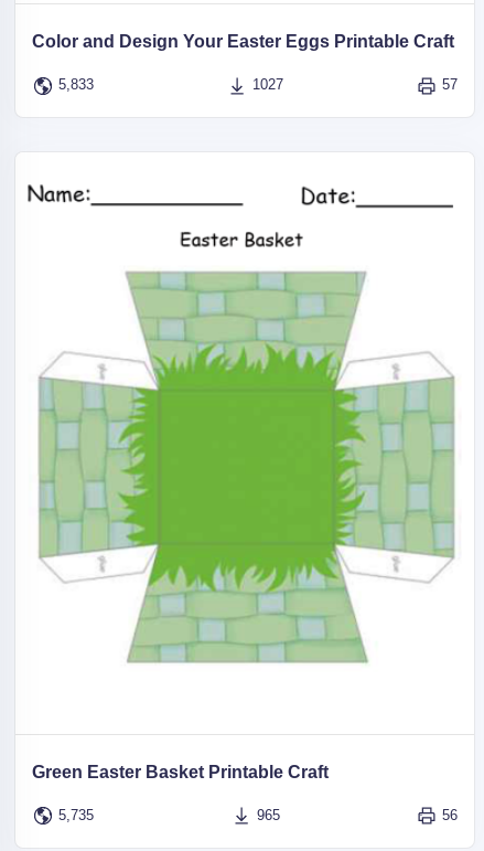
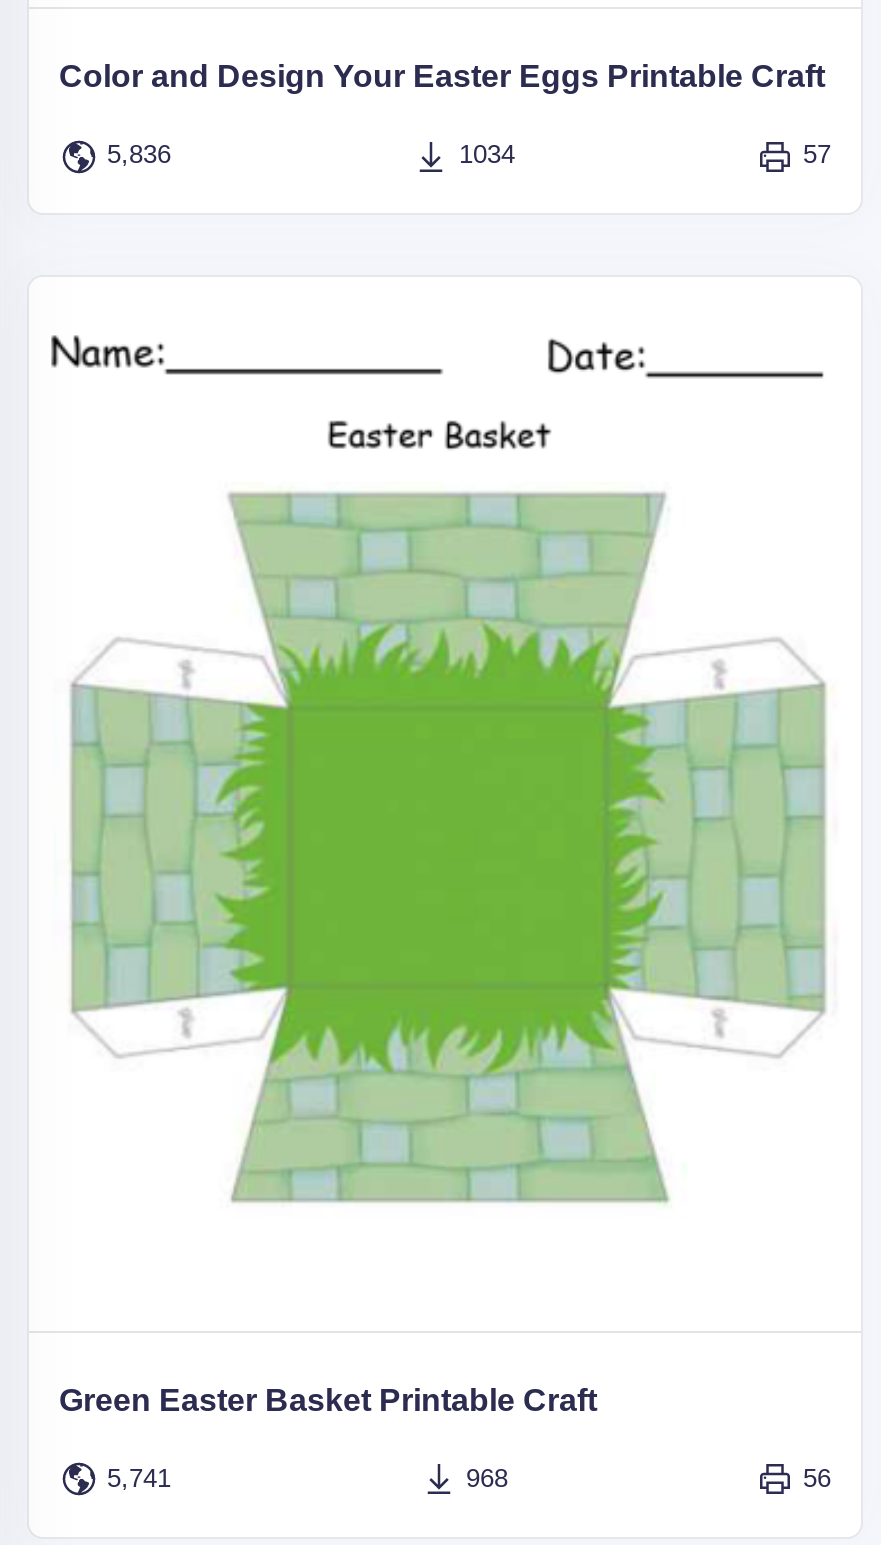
- 5,833
+ 5,836

- 1027
+ 1034

- 5,735
+ 5,741

- 965
+ 968
